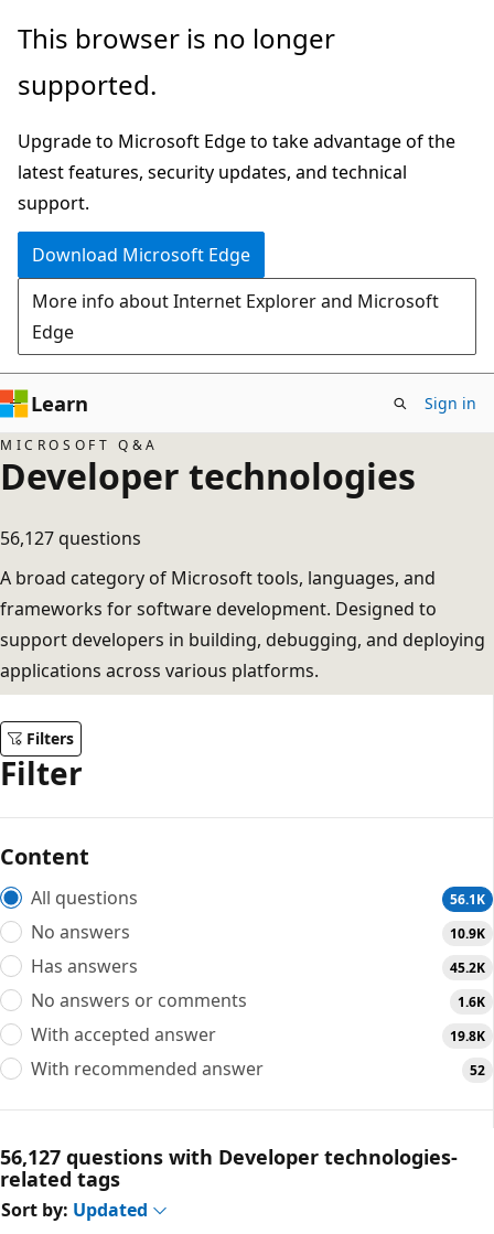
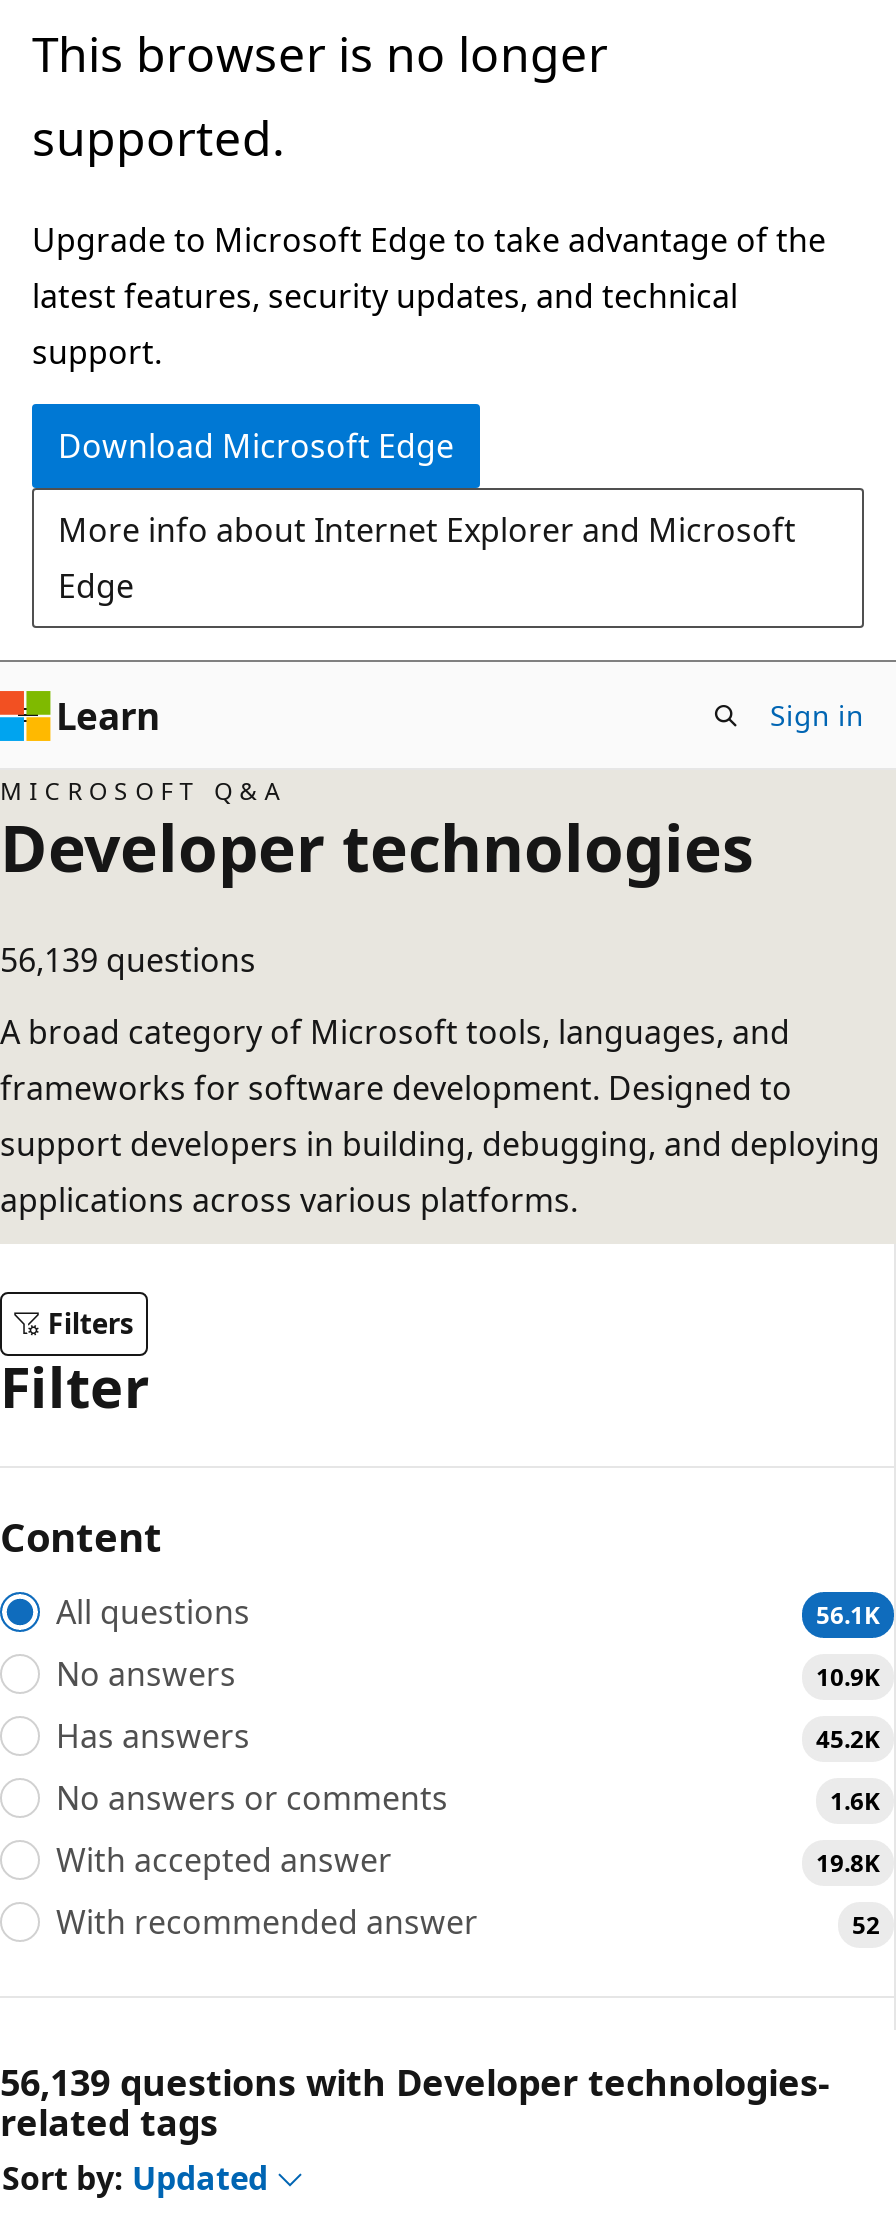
- 56,127 questions
+ 56,139 questions

- 56,127 questions with Developer technologies-
+ 56,139 questions with Developer technologies-
